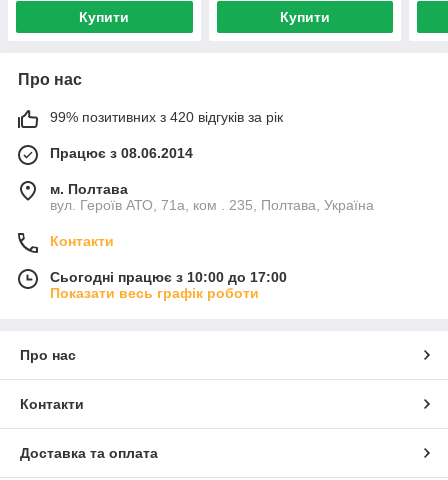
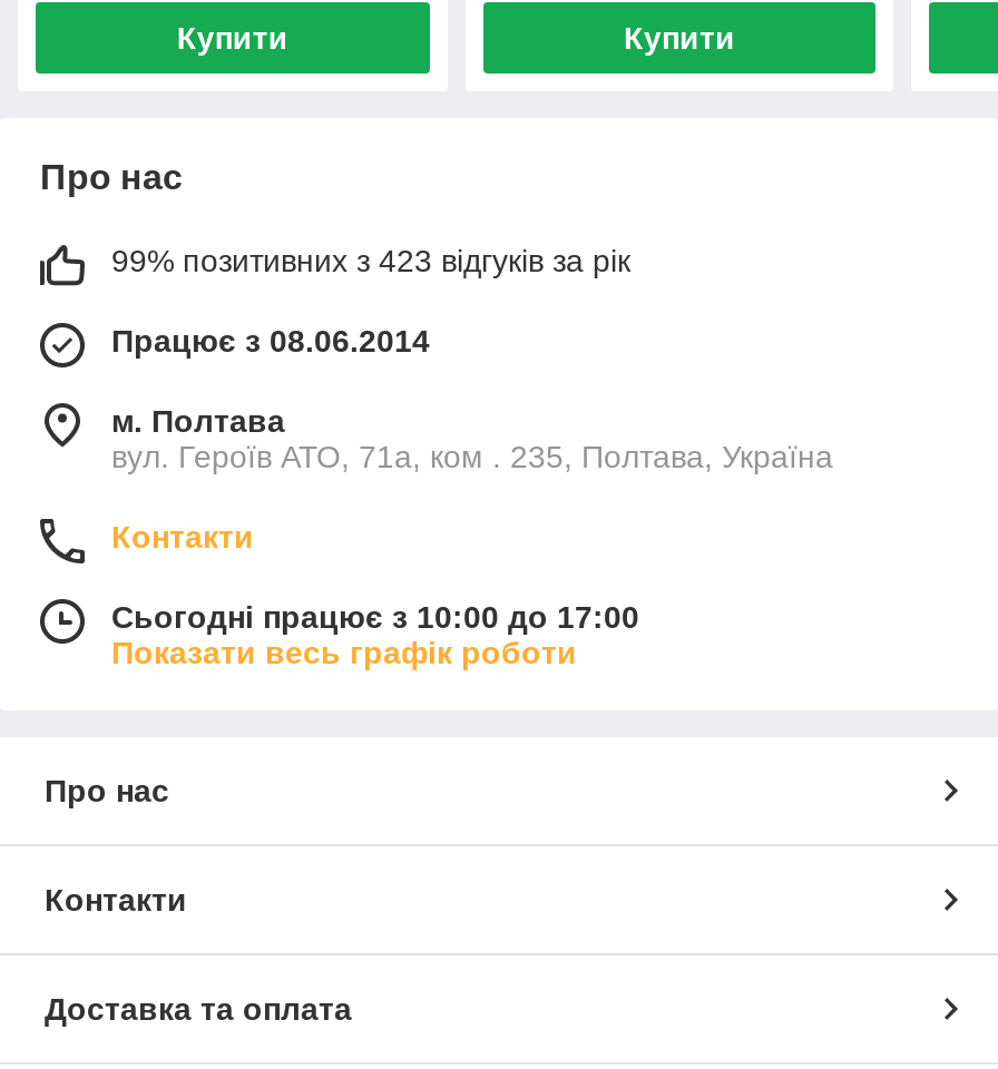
- 99% позитивних з 420 відгуків за рік
+ 99% позитивних з 423 відгуків за рік
